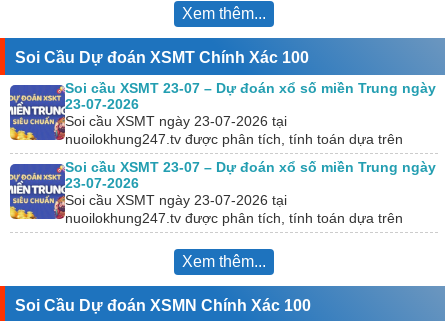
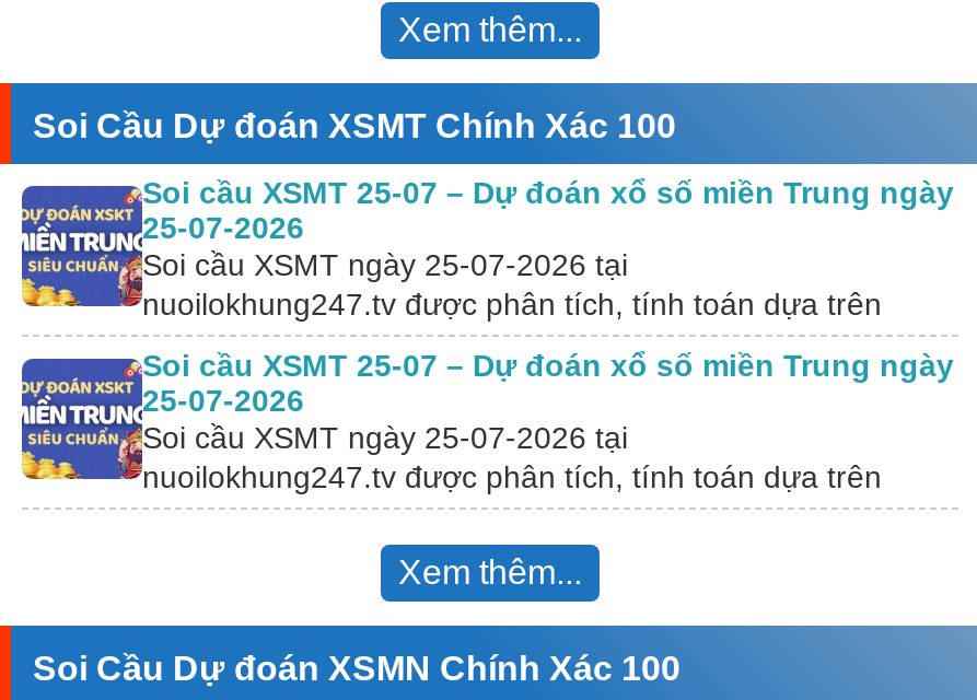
- Soi cầu XSMT 23-07 – Dự đoán xổ số miền Trung ngày
+ Soi cầu XSMT 25-07 – Dự đoán xổ số miền Trung ngày

- 23-07-2026
+ 25-07-2026

- Soi cầu XSMT ngày 23-07-2026 tại
+ Soi cầu XSMT ngày 25-07-2026 tại

- Soi cầu XSMT 23-07 – Dự đoán xổ số miền Trung ngày
+ Soi cầu XSMT 25-07 – Dự đoán xổ số miền Trung ngày

- 23-07-2026
+ 25-07-2026

- Soi cầu XSMT ngày 23-07-2026 tại
+ Soi cầu XSMT ngày 25-07-2026 tại
